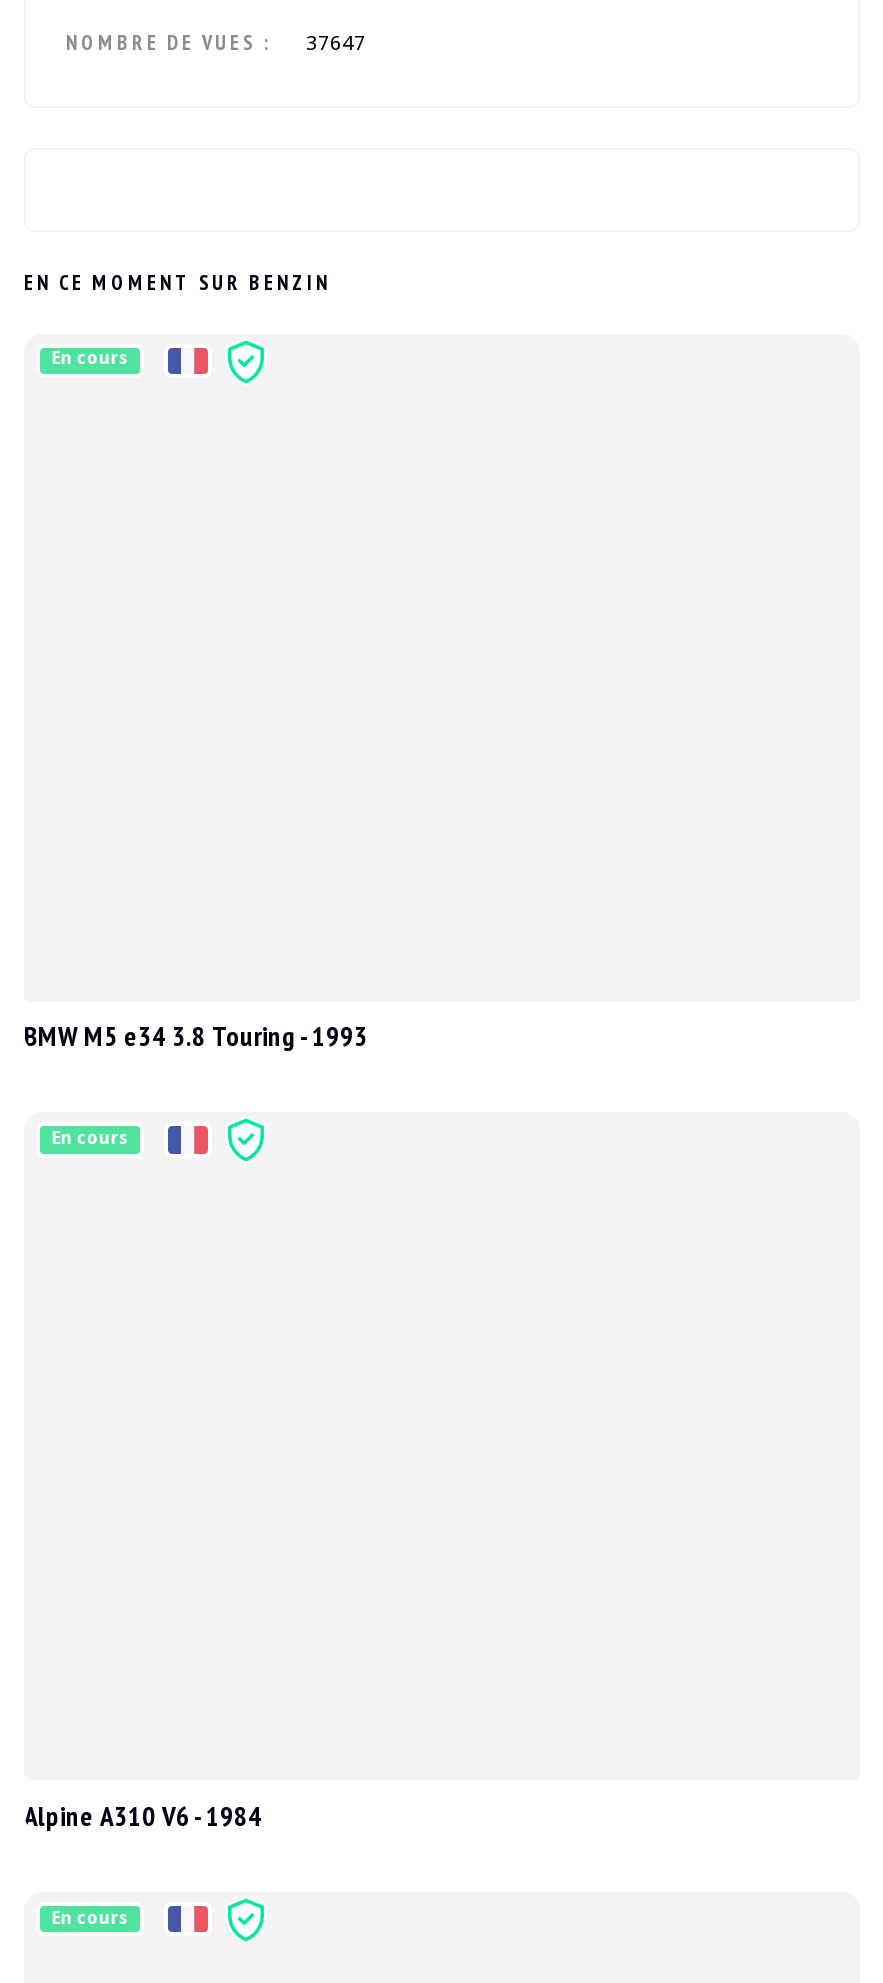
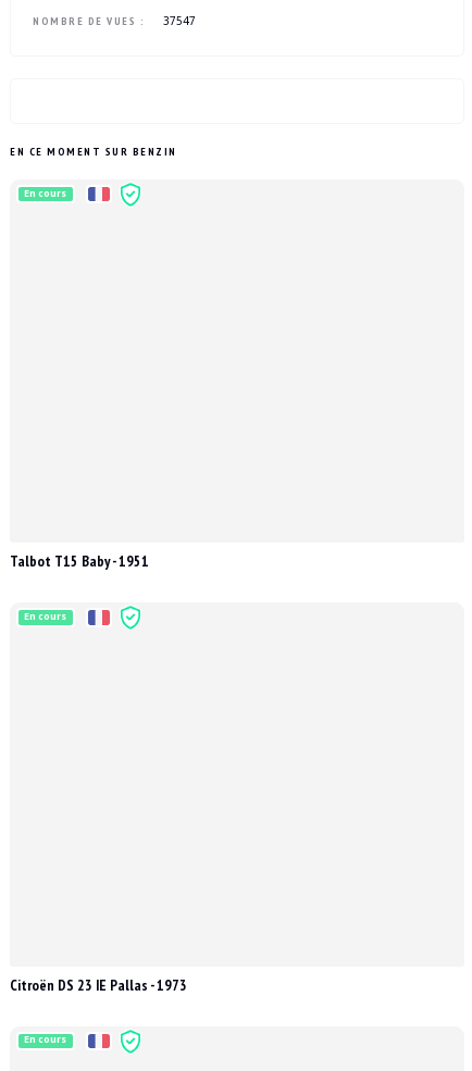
- NOMBRE DE VUES : 37647
+ NOMBRE DE VUES : 37547

- BMW M5 e34 3.8 Touring - 1993
+ Talbot T15 Baby - 1951

- Alpine A310 V6 - 1984
+ Citroën DS 23 IE Pallas - 1973
